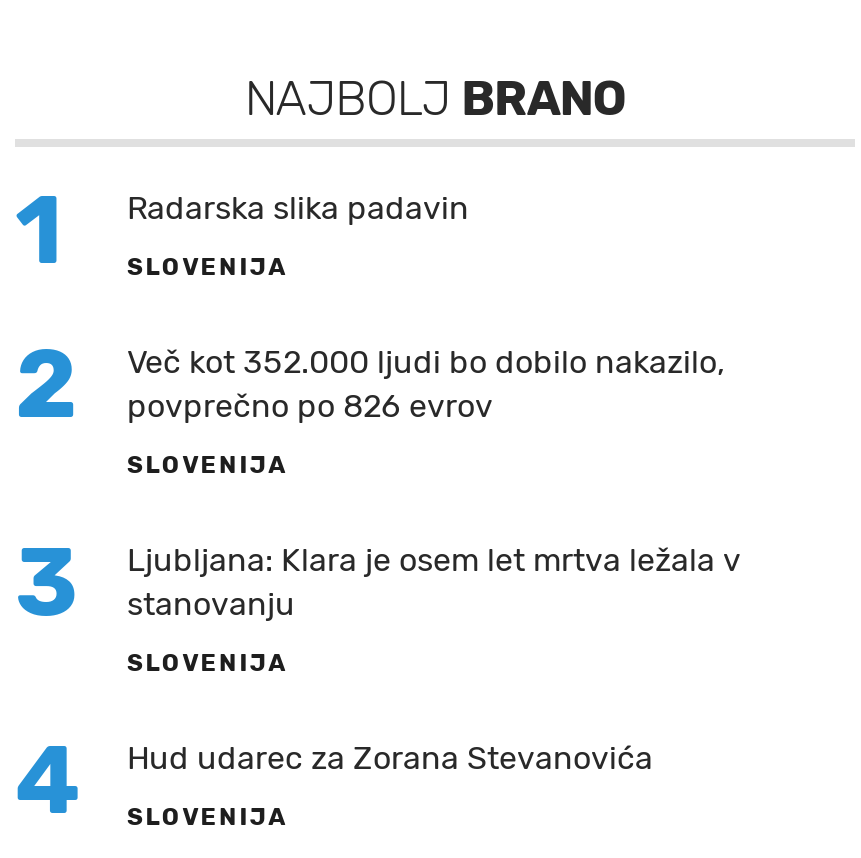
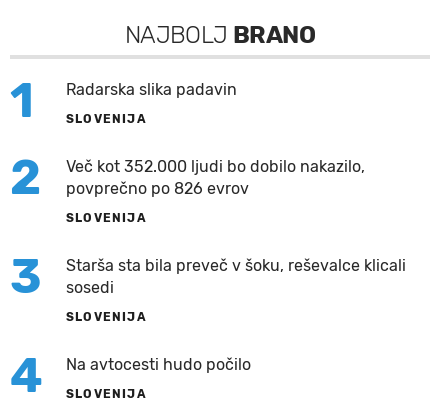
- Ljubljana: Klara je osem let mrtva ležala v
- stanovanju
+ Starša sta bila preveč v šoku, reševalce klicali
+ sosedi

- Hud udarec za Zorana Stevanovića
+ Na avtocesti hudo počilo
